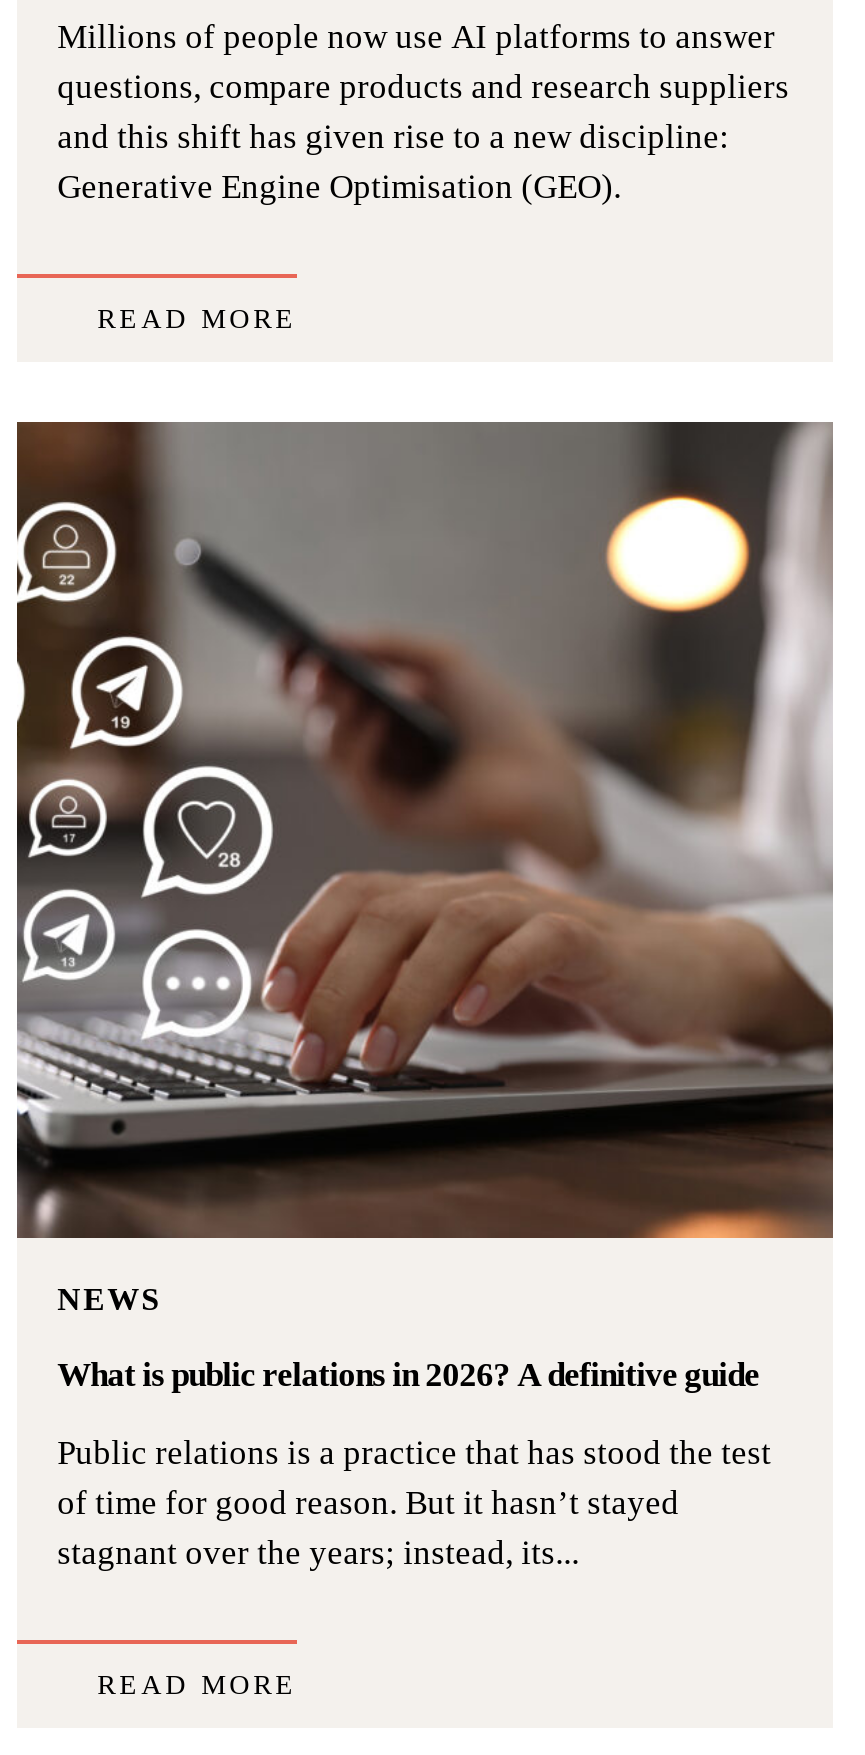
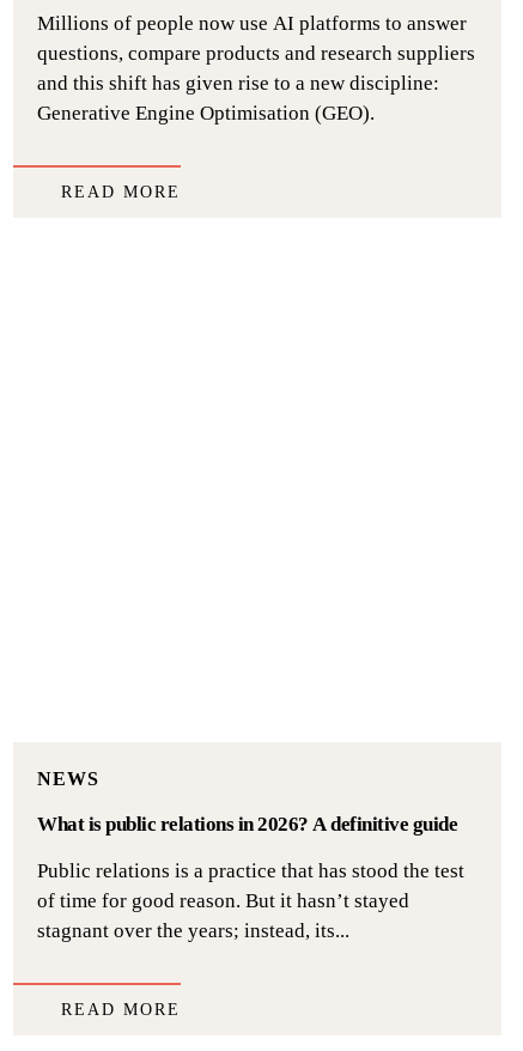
- [image]
